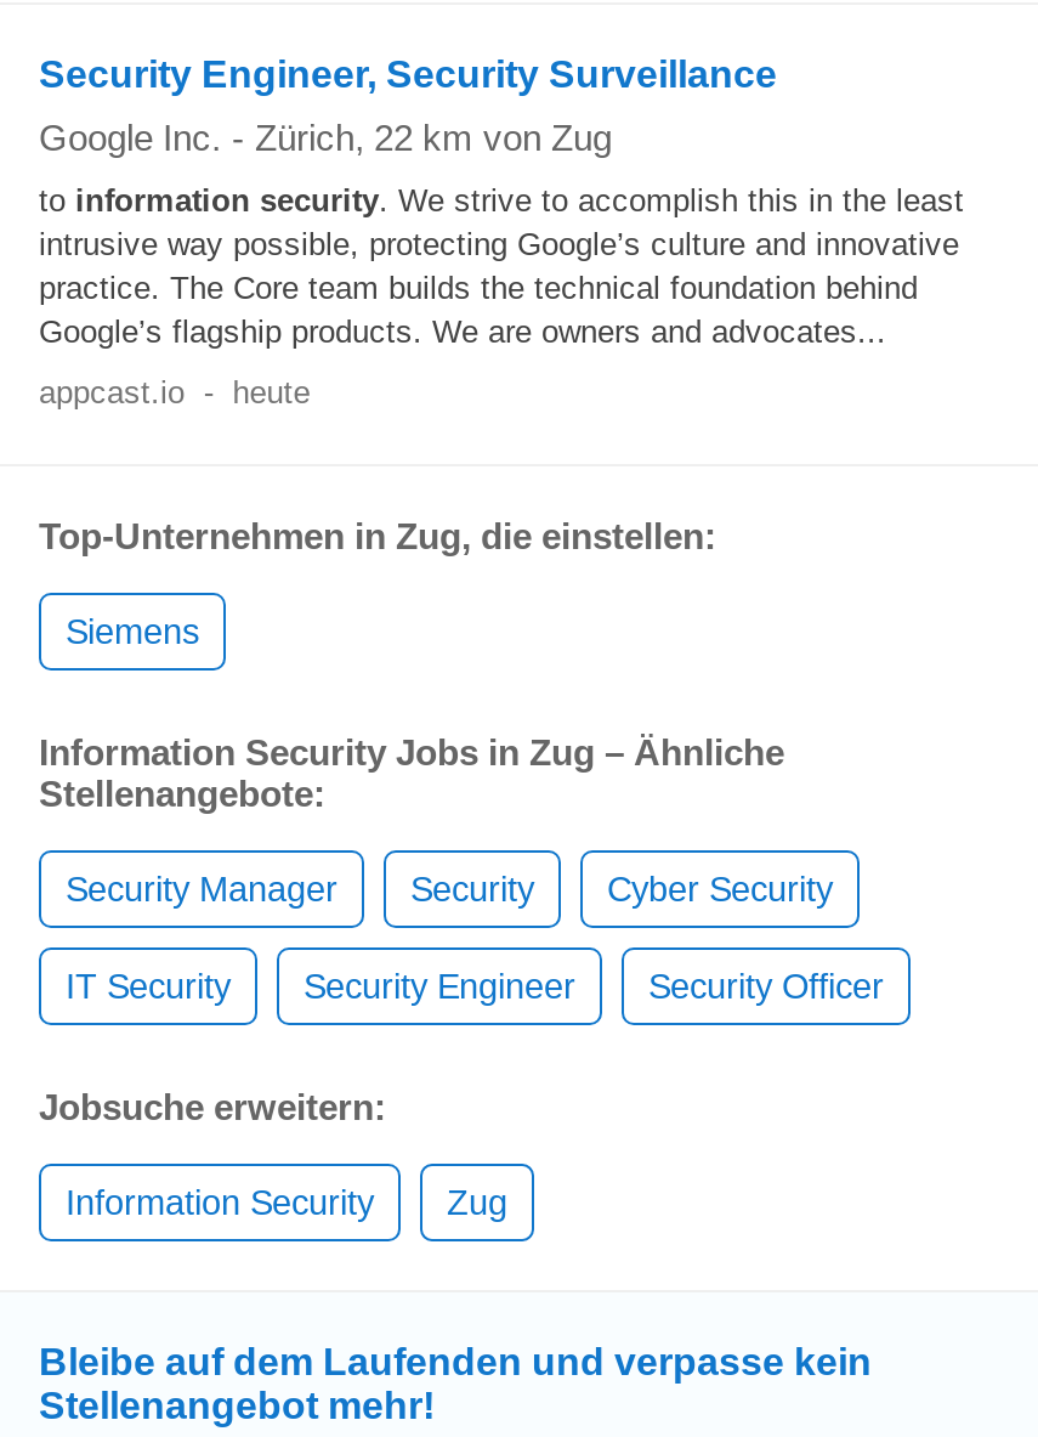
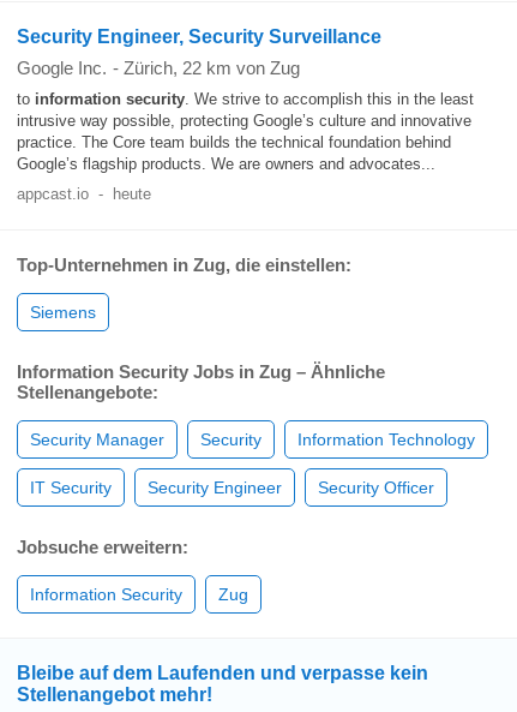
- Cyber Security
+ Information Technology
